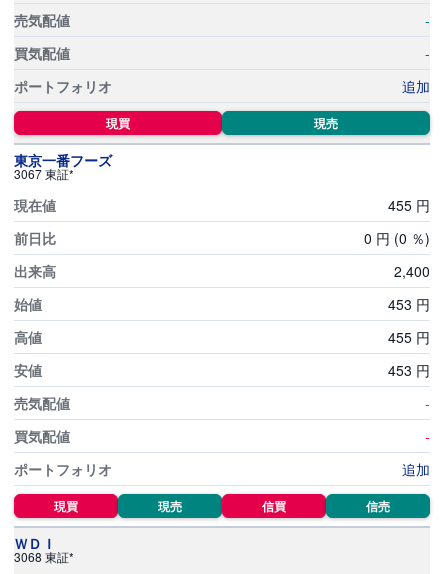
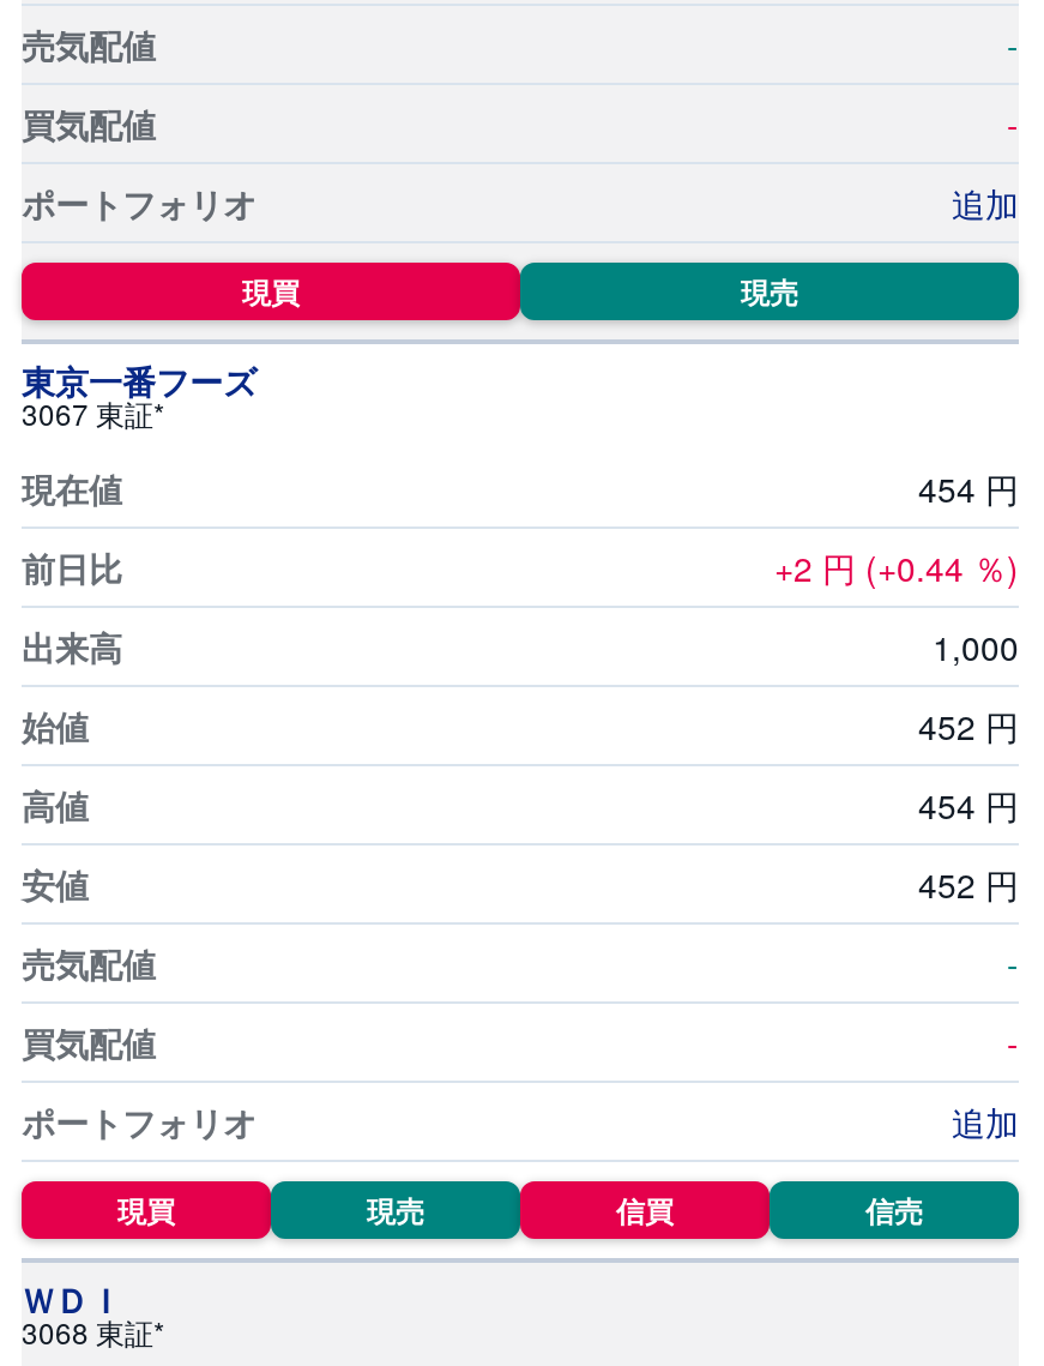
- 455 円
+ 454 円

- 0 円 (0 ％)
+ +2 円 (+0.44 ％)

- 2, 400
+ 1, 000

- 453 円
+ 452 円

- 455 円
+ 454 円

- 453 円
+ 452 円
